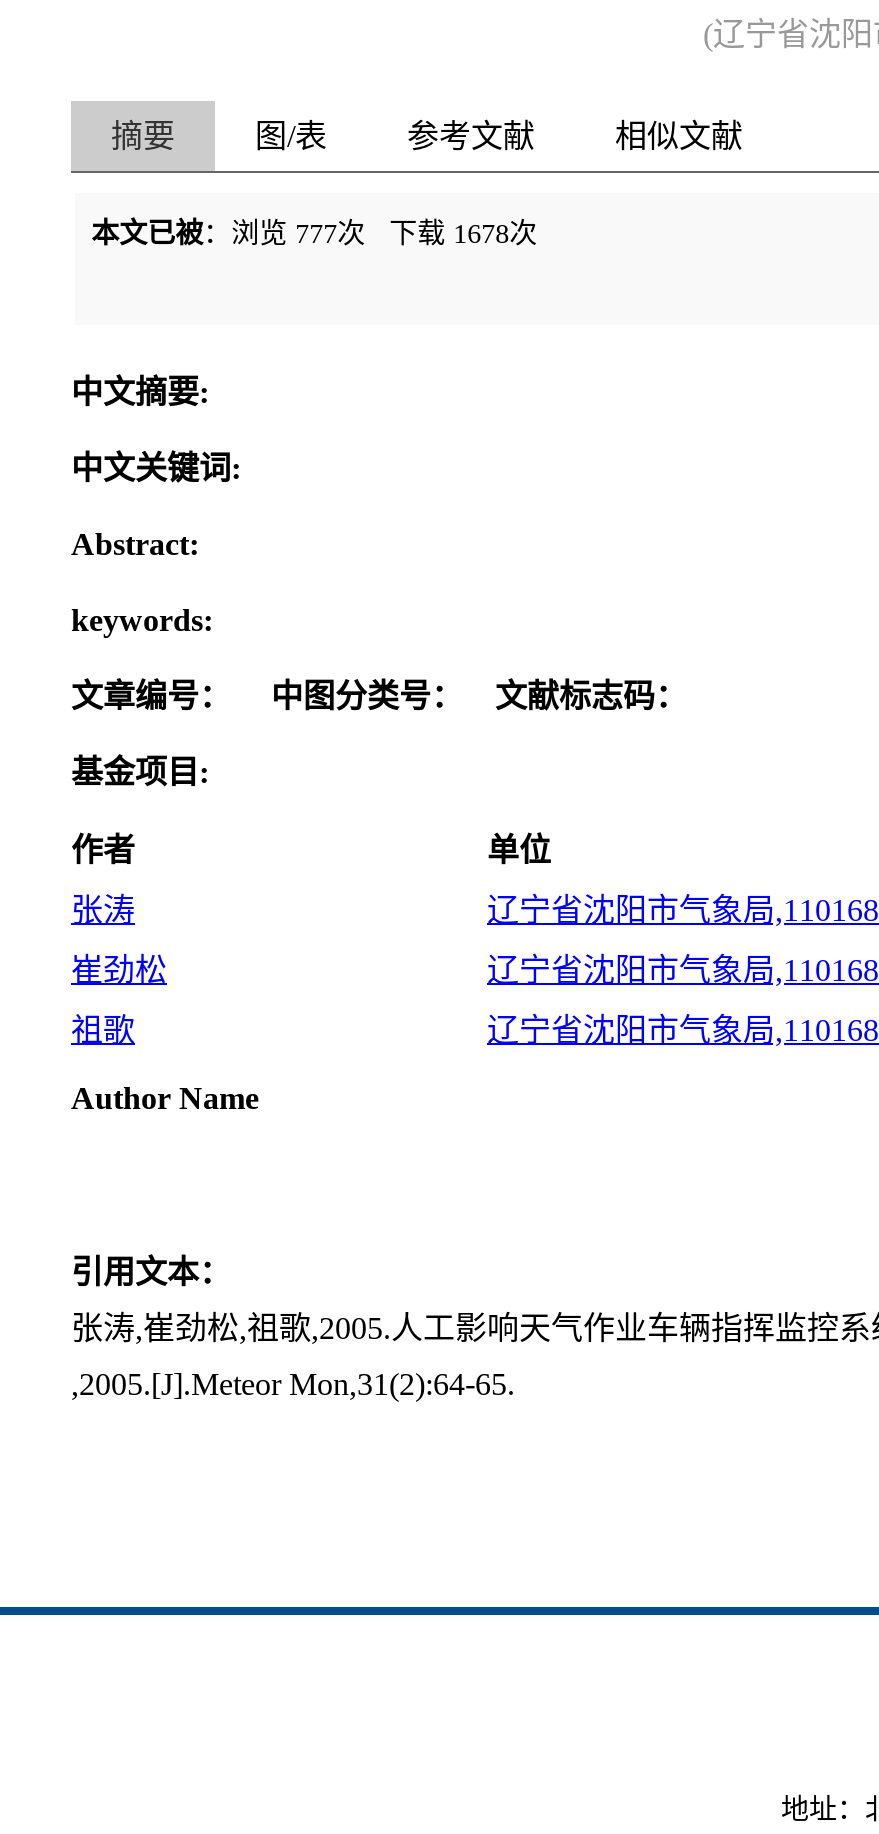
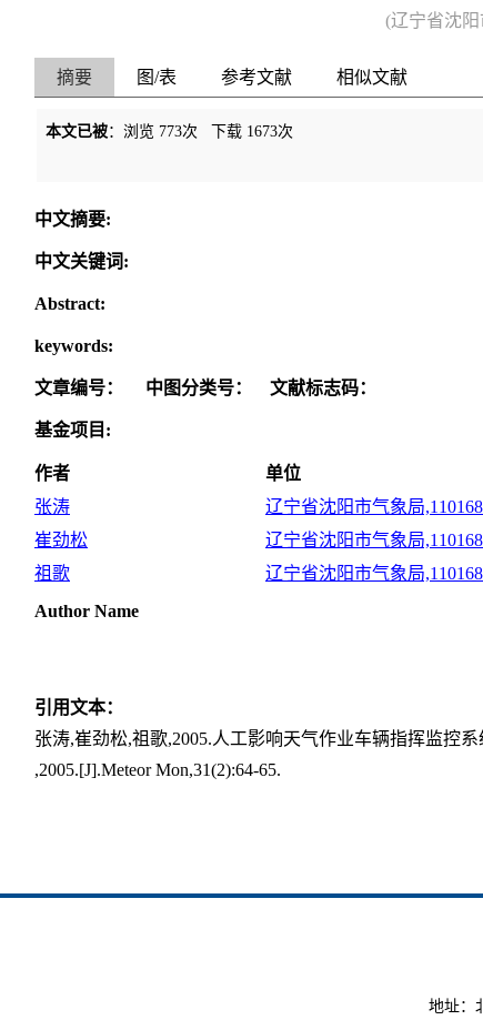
- 本文已被：浏览777次 下载1678次
+ 本文已被：浏览773次 下载1673次
